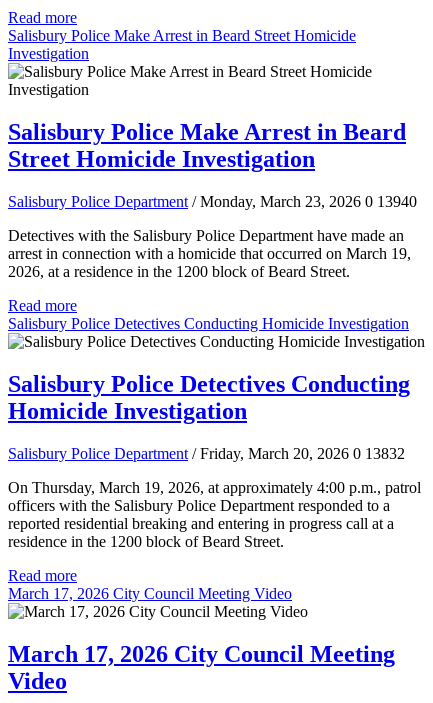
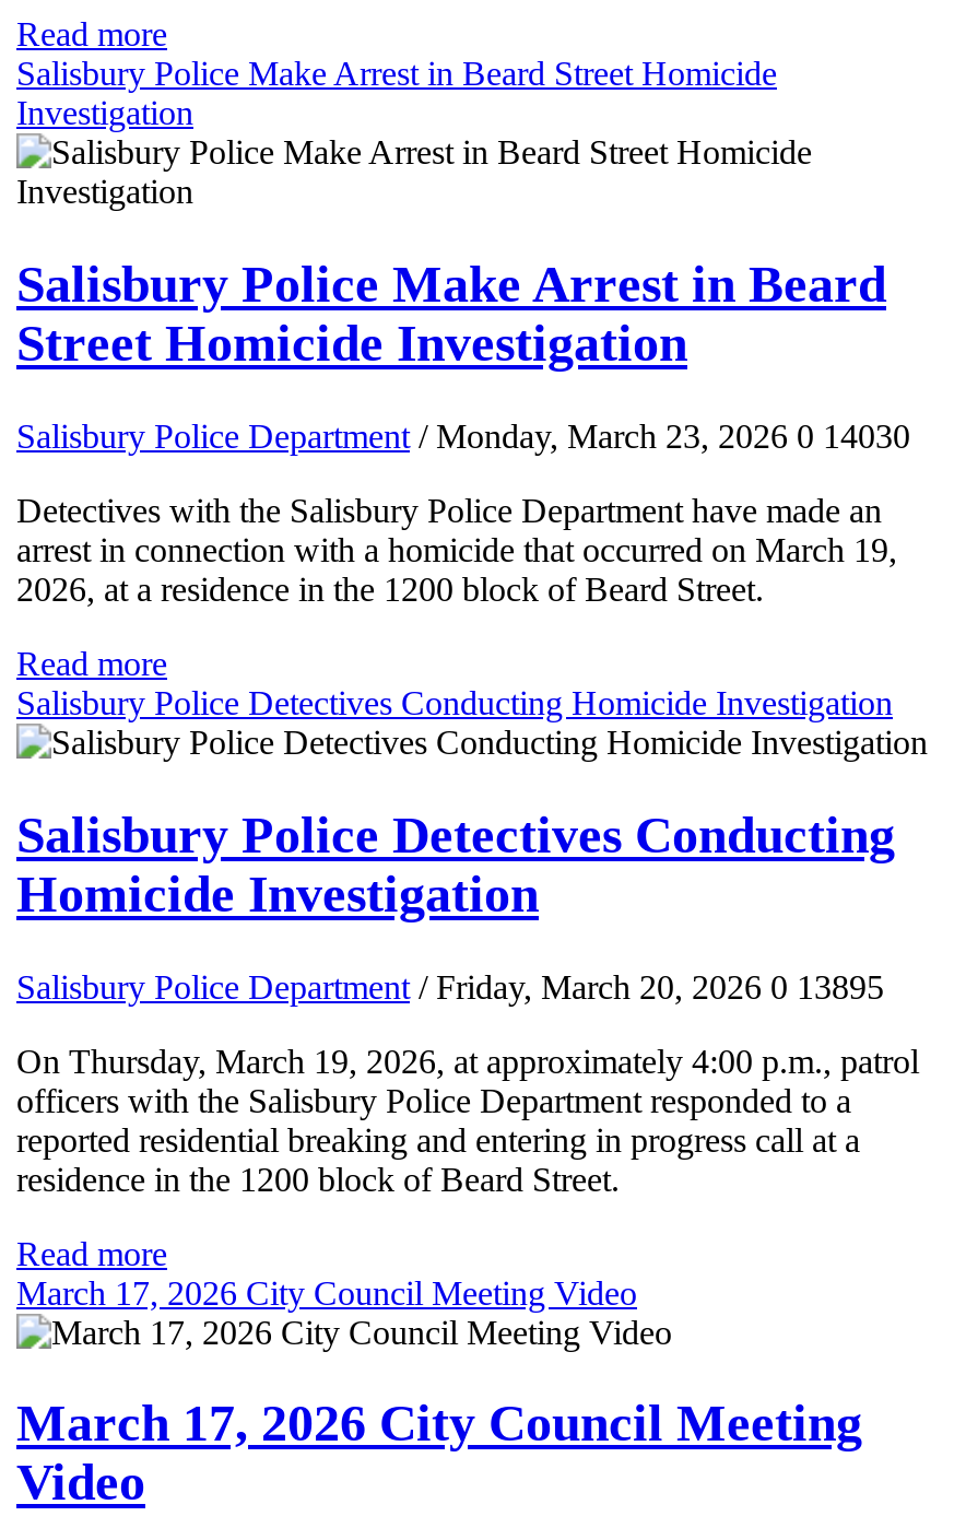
- Salisbury Police Department / Monday, March 23, 2026 0 13940
+ Salisbury Police Department / Monday, March 23, 2026 0 14030

- Salisbury Police Department / Friday, March 20, 2026 0 13832
+ Salisbury Police Department / Friday, March 20, 2026 0 13895
